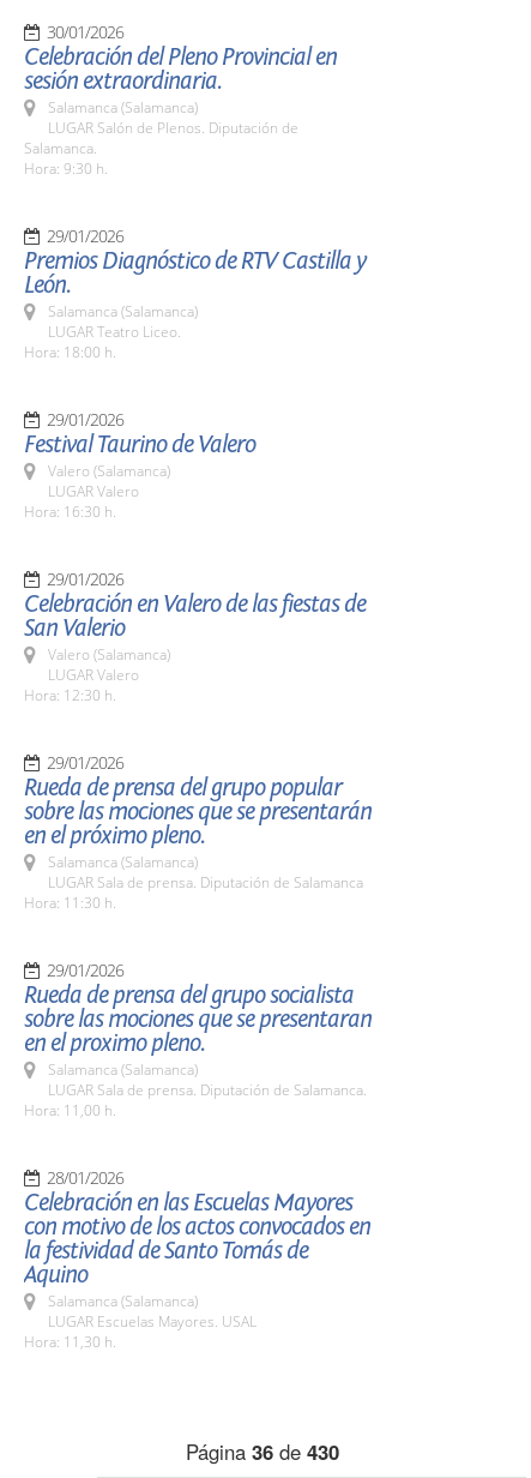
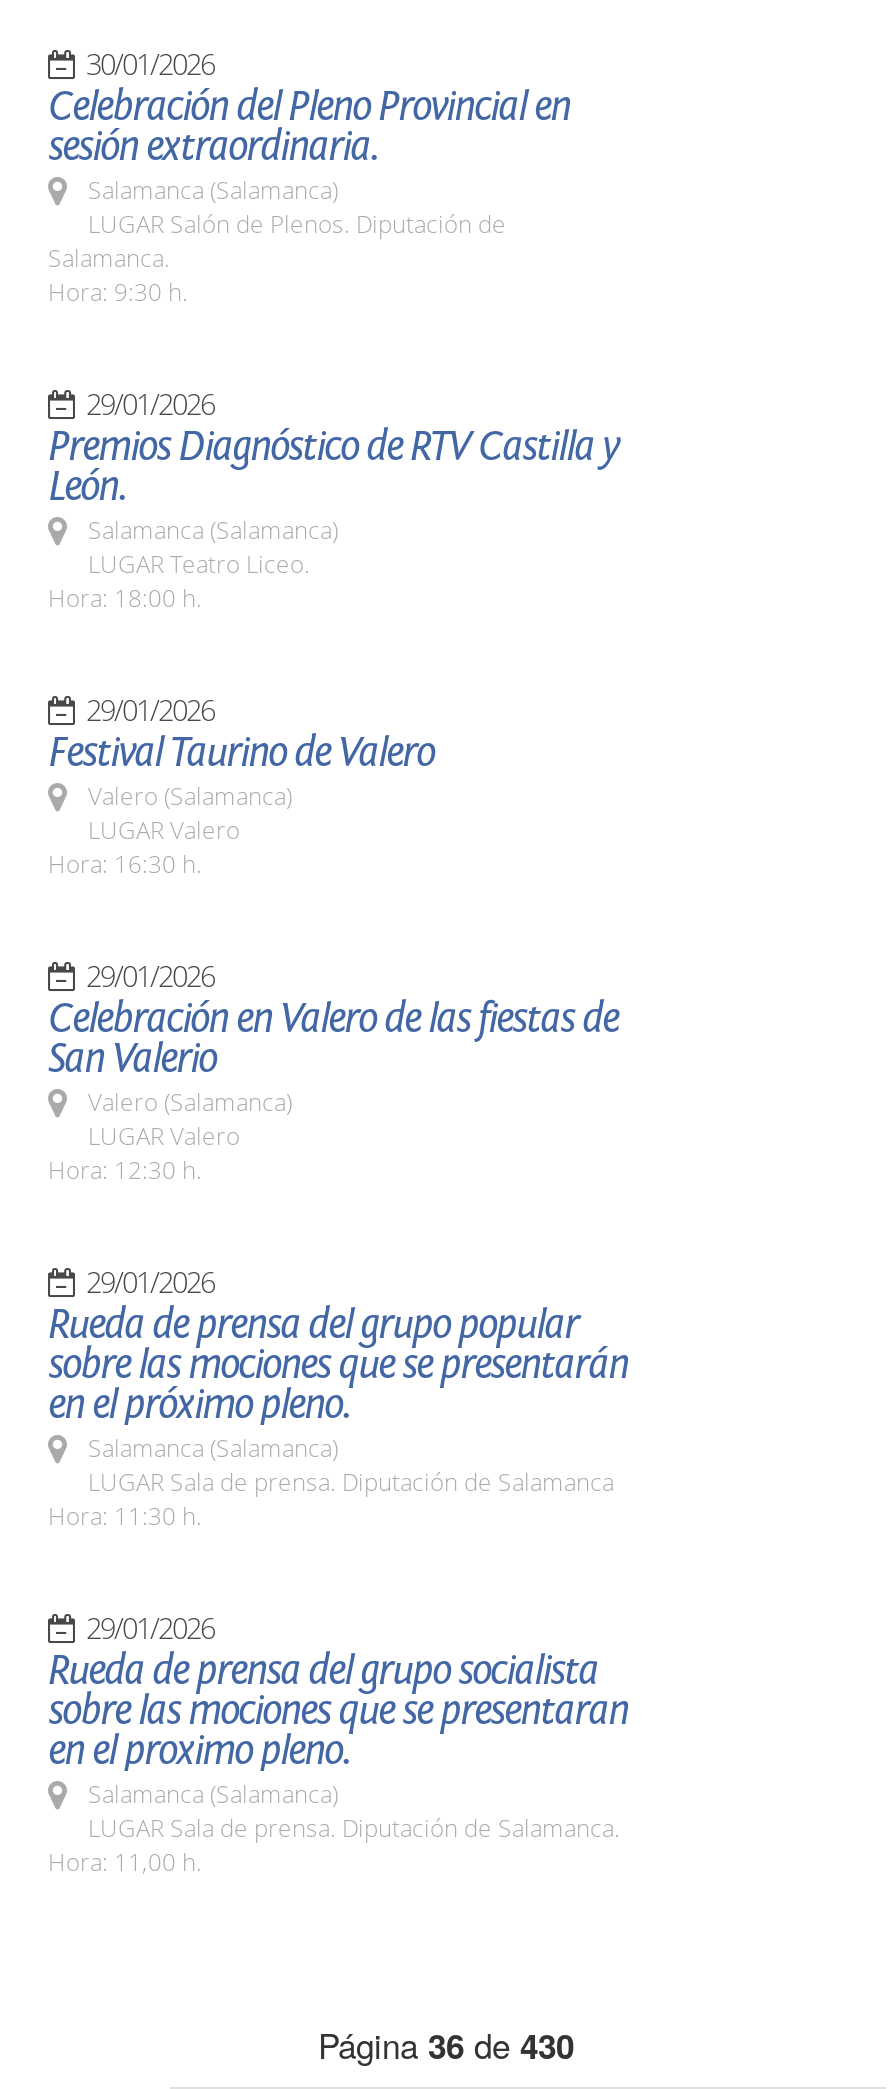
- 28/01/2026
- Celebración en las Escuelas Mayores
- con motivo de los actos convocados en
- la festividad de Santo Tomás de
- Aquino
- Salamanca (Salamanca)
- LUGAR Escuelas Mayores. USAL
- Hora: 11,30 h.
